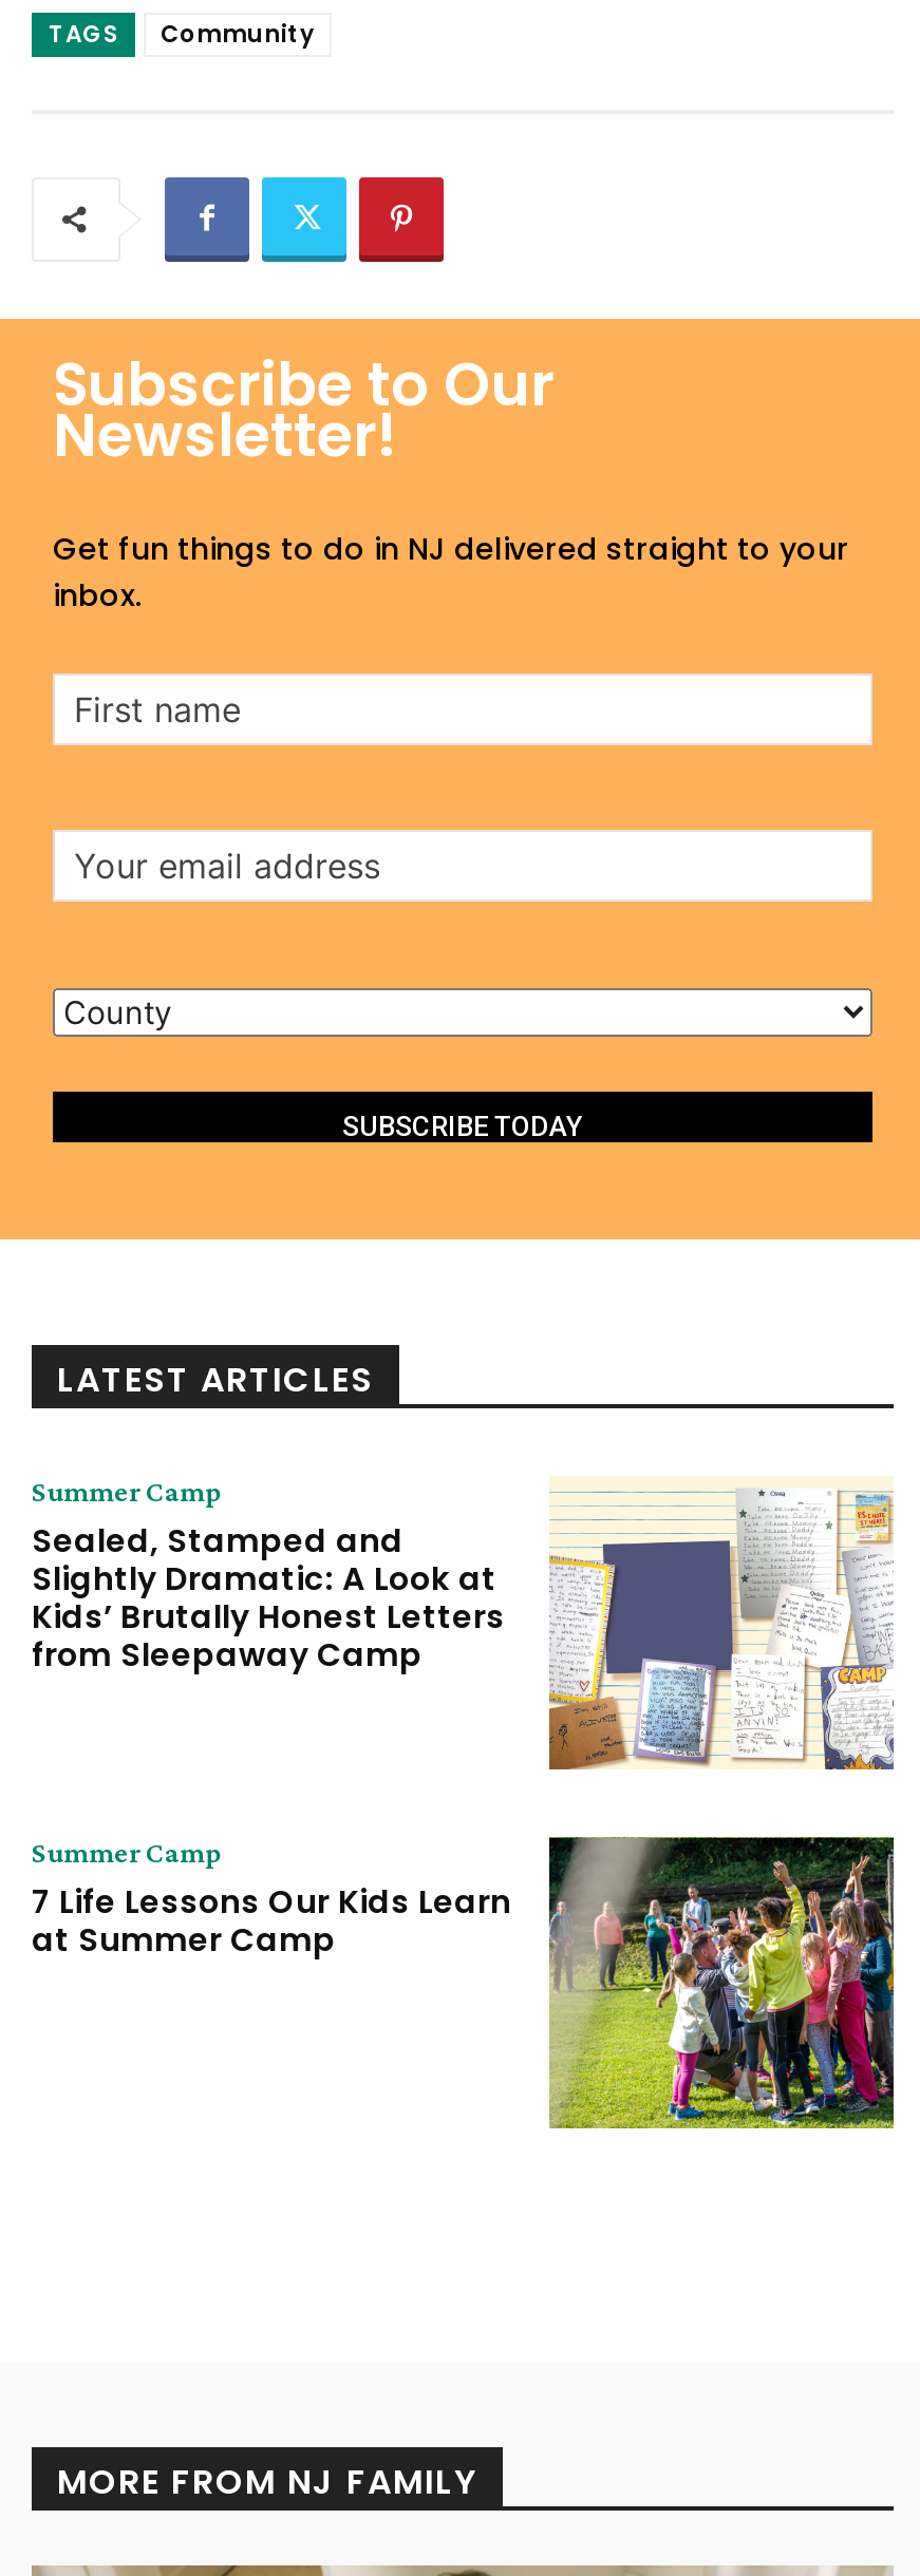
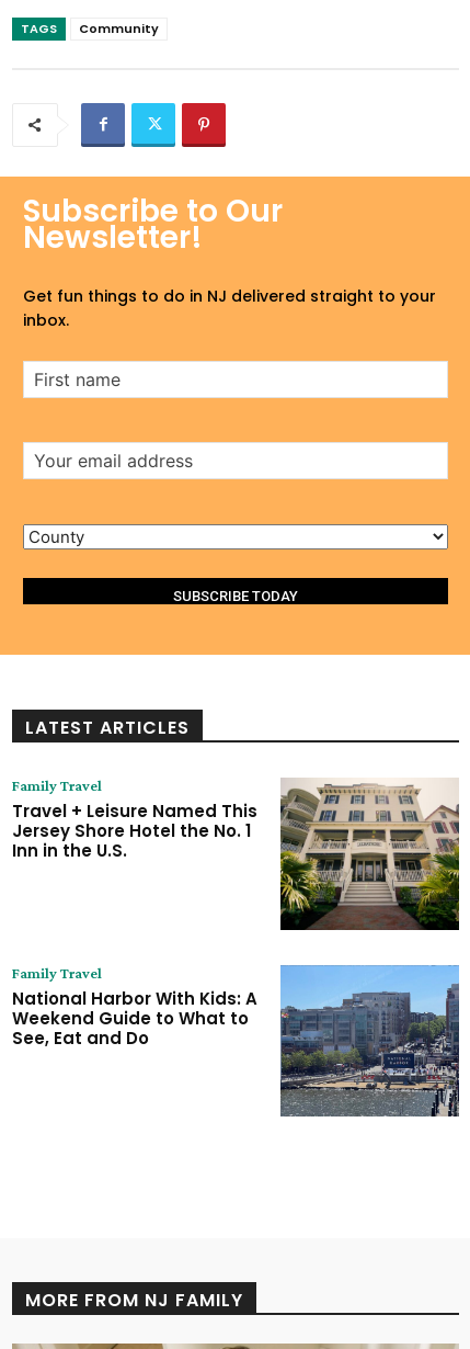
- [image]
- Summer Camp
- Sealed, Stamped and
- Slightly Dramatic: A Look at
- Kids’ Brutally Honest Letters
- from Sleepaway Camp
+ [image]
+ Family Travel
+ Travel + Leisure Named This
+ Jersey Shore Hotel the No. 1
+ Inn in the U.S.

- [image]
- Summer Camp
- 7 Life Lessons Our Kids Learn
- at Summer Camp
+ [image]
+ Family Travel
+ National Harbor With Kids: A
+ Weekend Guide to What to
+ See, Eat and Do
